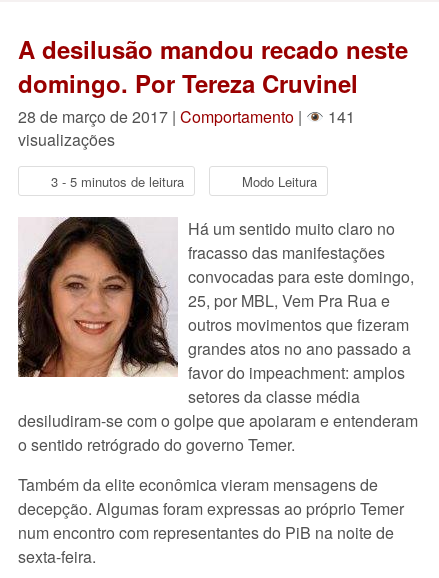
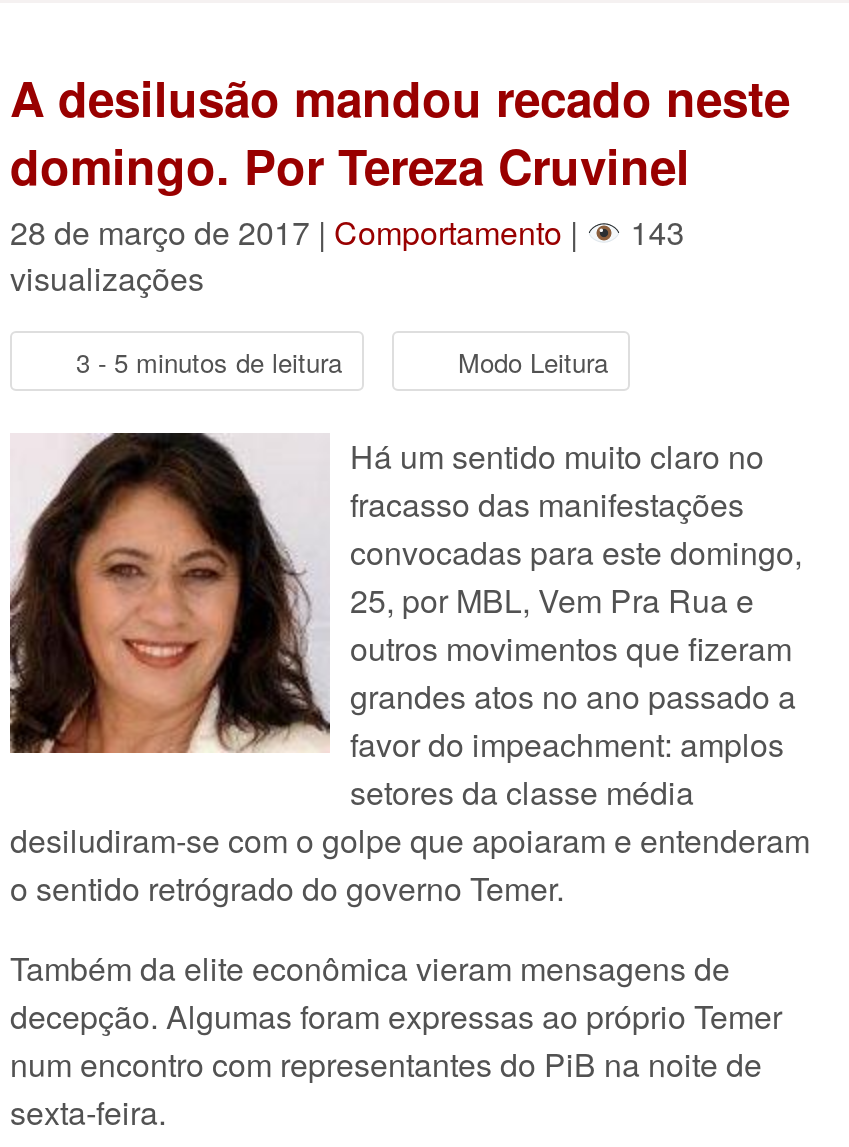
- 141
+ 143
